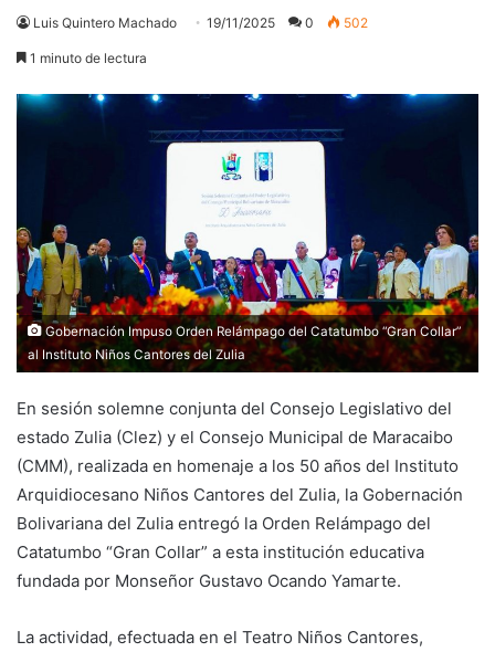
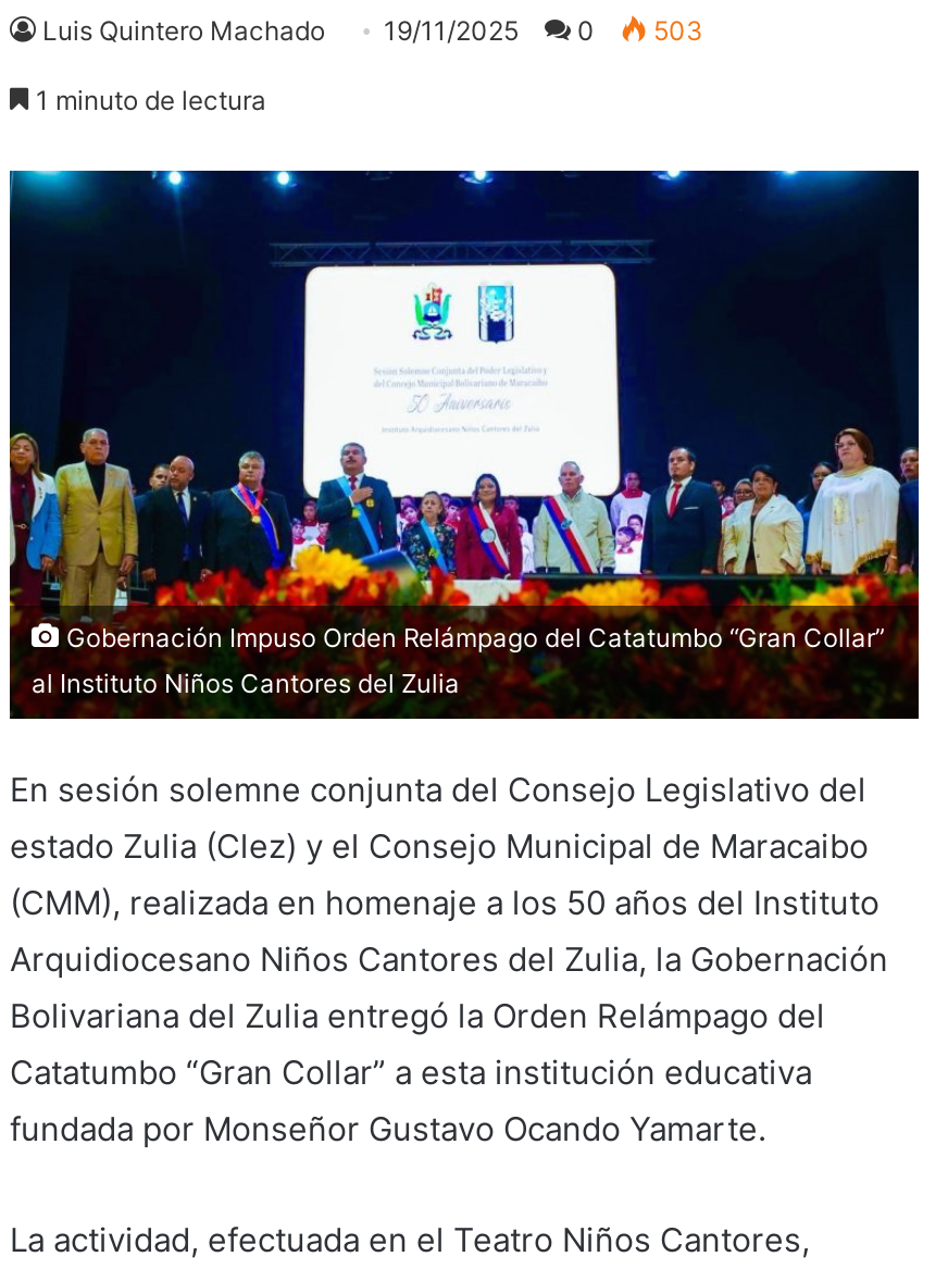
- Luis Quintero Machado 19/11/2025 0 502
+ Luis Quintero Machado 19/11/2025 0 503
